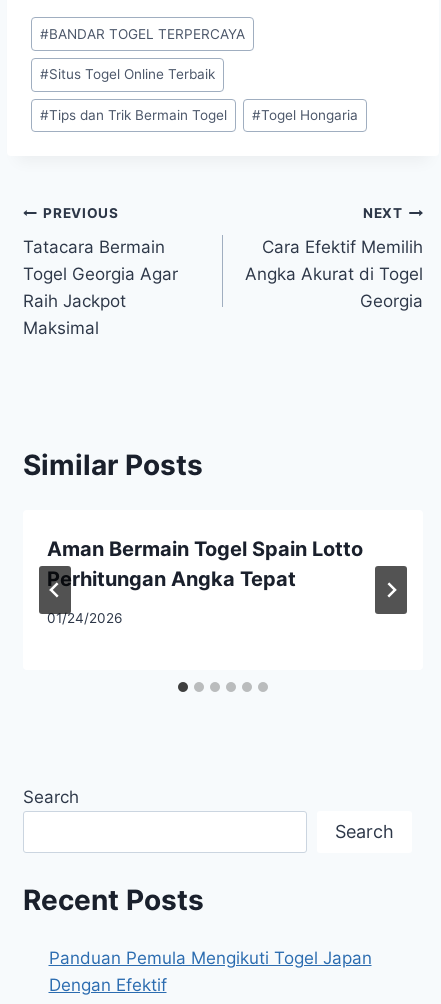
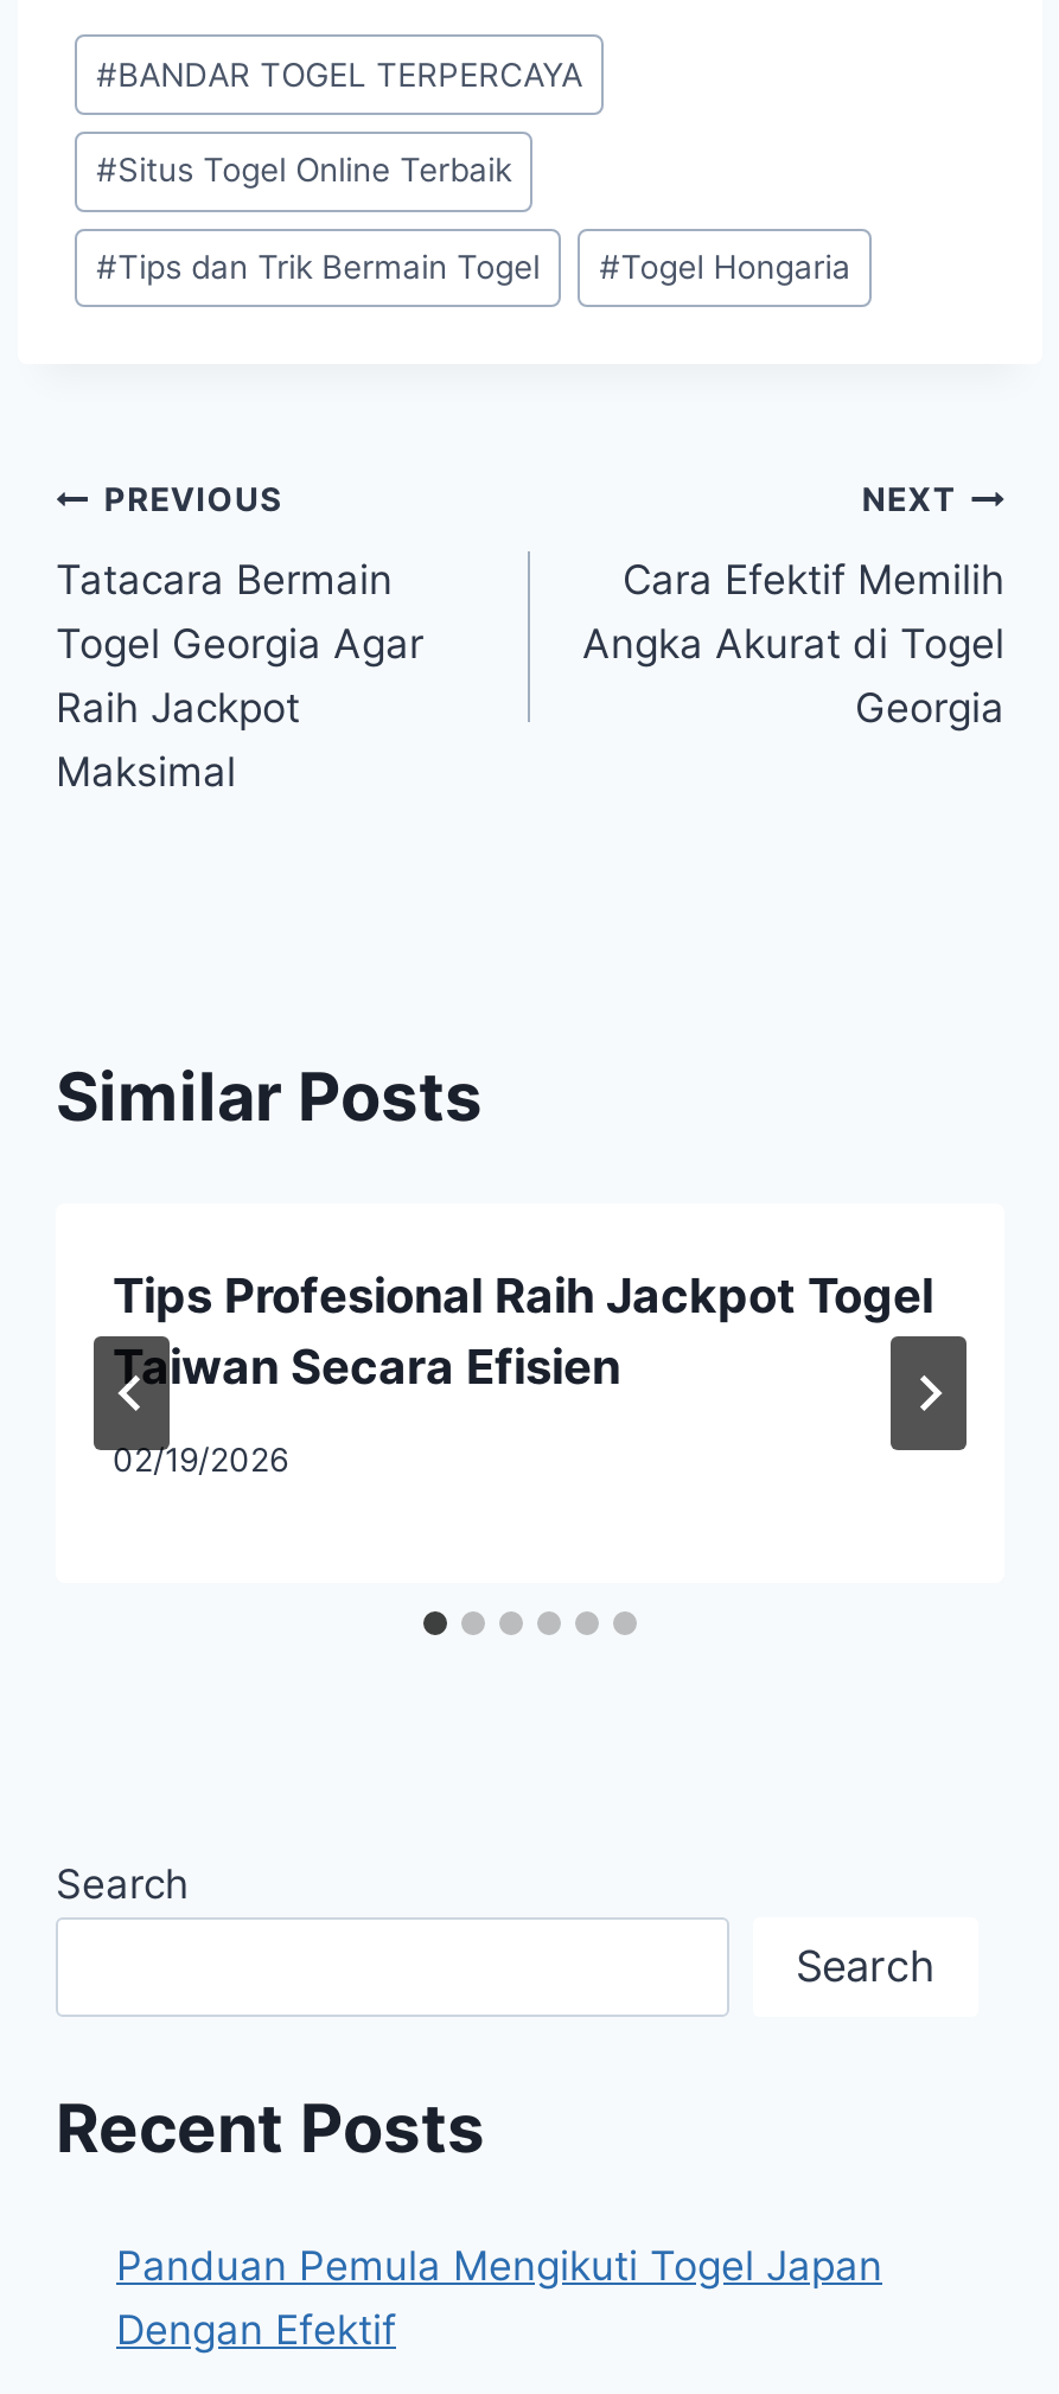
- Aman Bermain Togel Spain Lotto
- Perhitungan Angka Tepat
+ Tips Profesional Raih Jackpot Togel
+ Taiwan Secara Efisien

- 01/24/2026
+ 02/19/2026
